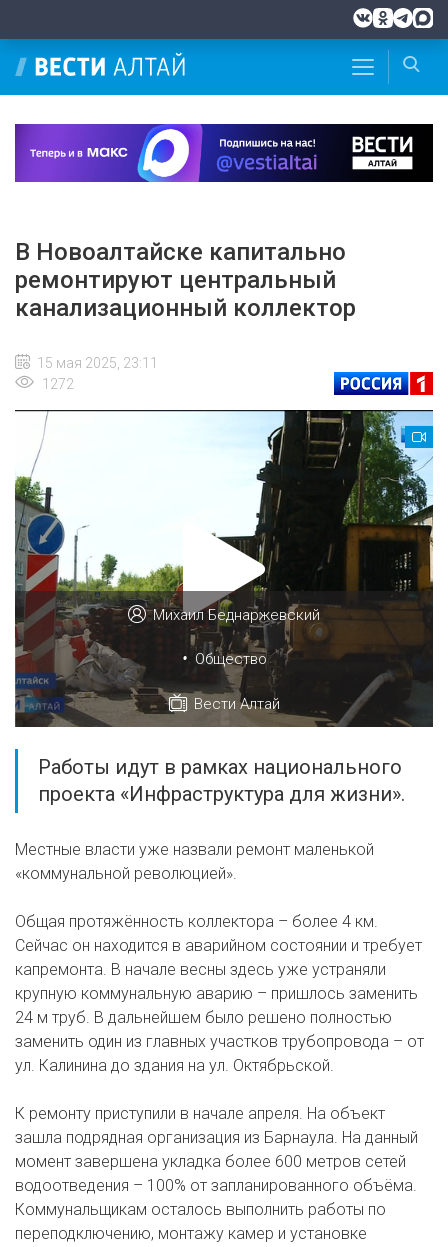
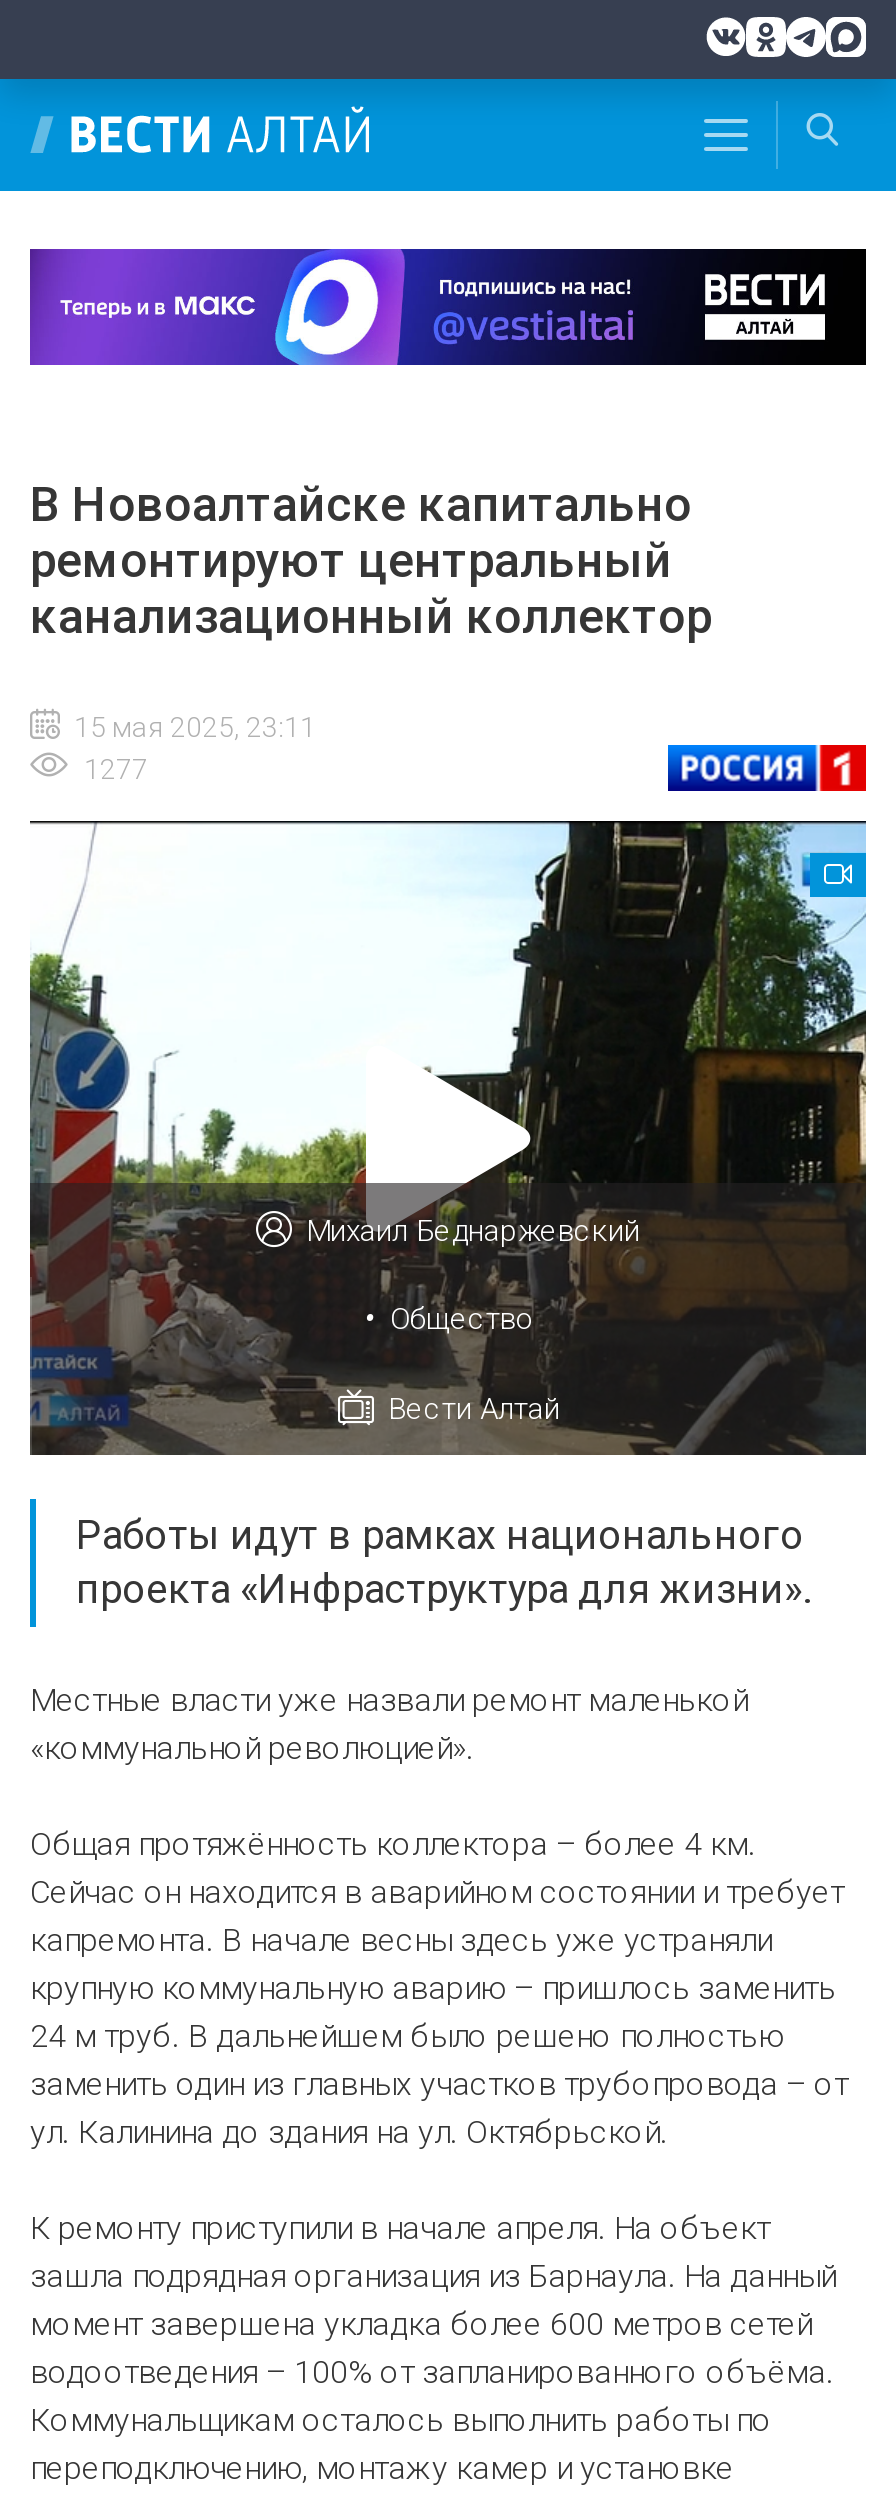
- 1272
+ 1277
